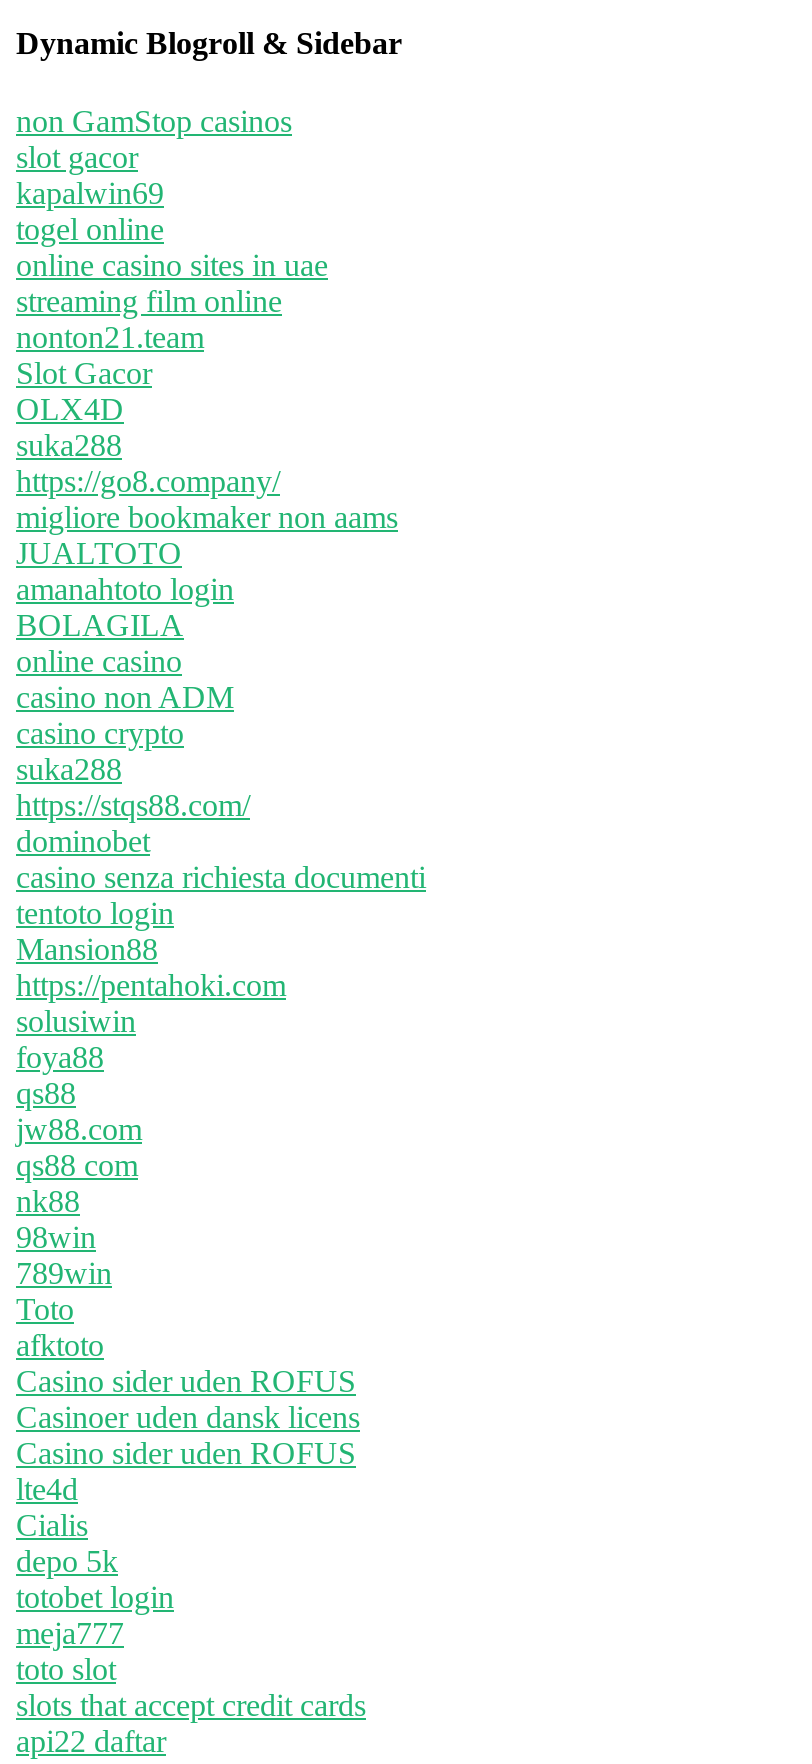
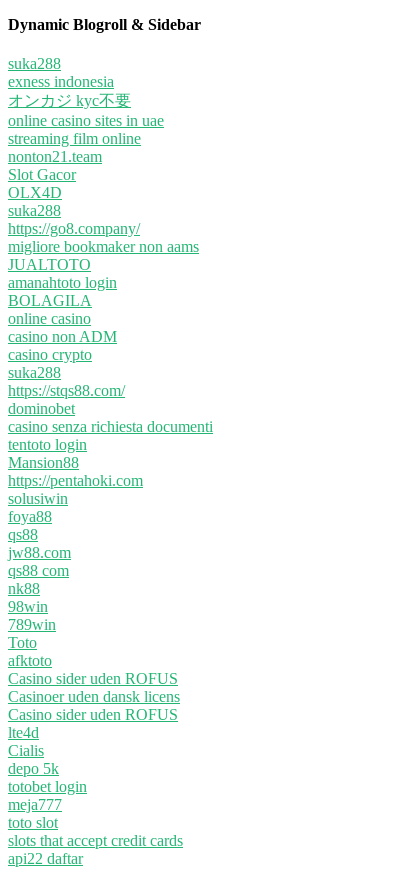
- non GamStop casinos
- slot gacor
- kapalwin69
- togel online
+ suka288
+ exness indonesia
+ オンカジ kyc不要
